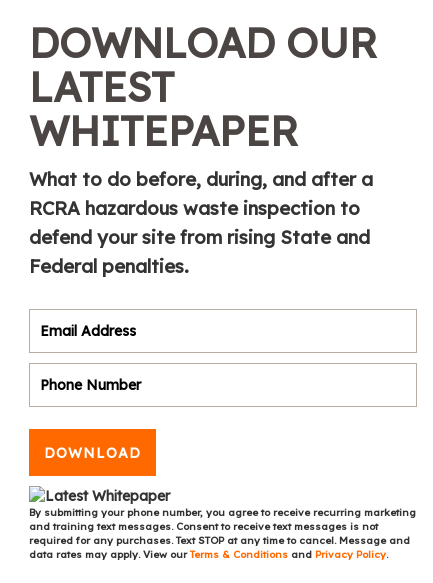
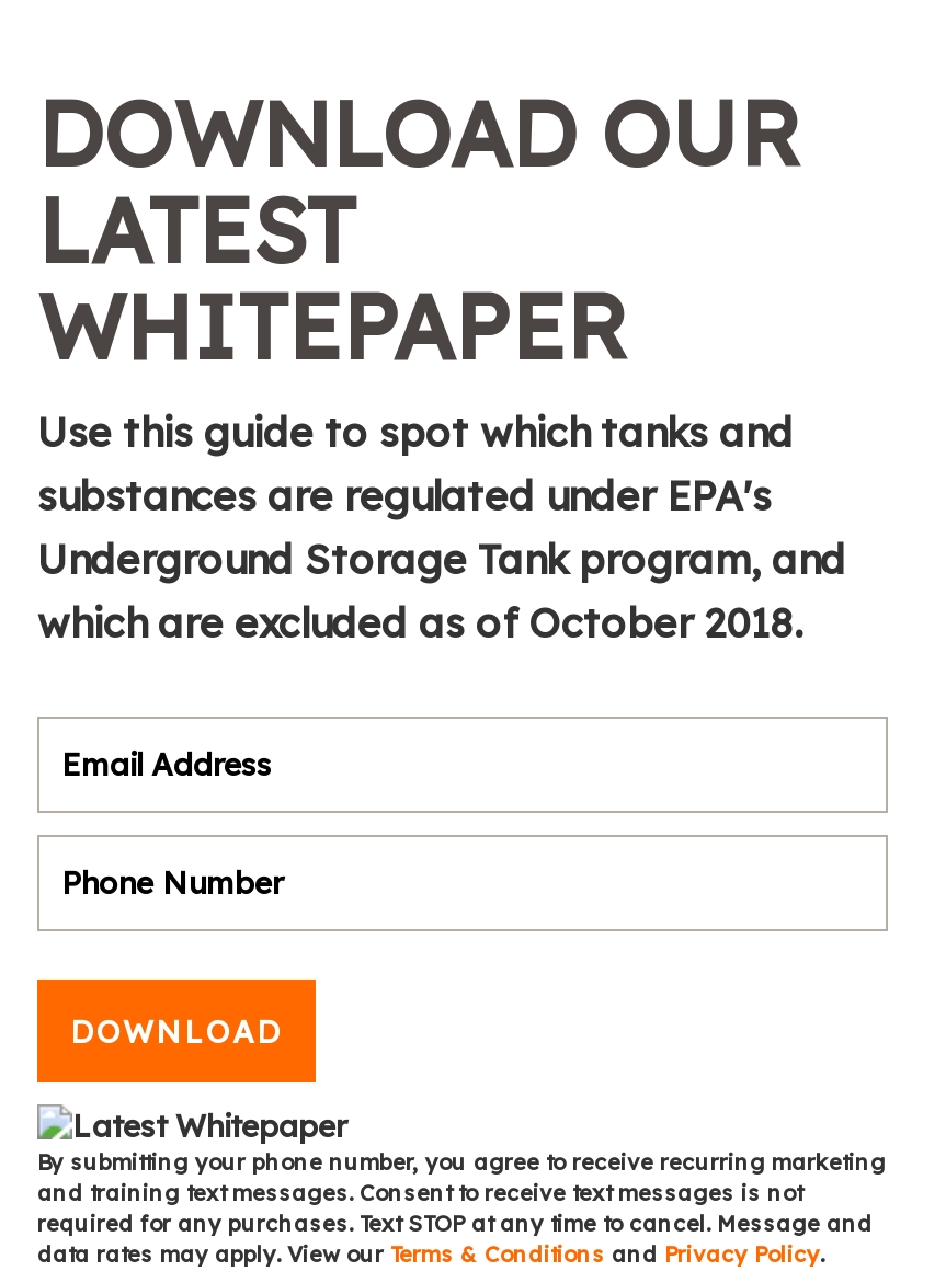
- What to do before, during, and after a
- RCRA hazardous waste inspection to
- defend your site from rising State and
- Federal penalties.
+ Use this guide to spot which tanks and
+ substances are regulated under EPA's
+ Underground Storage Tank program, and
+ which are excluded as of October 2018.
